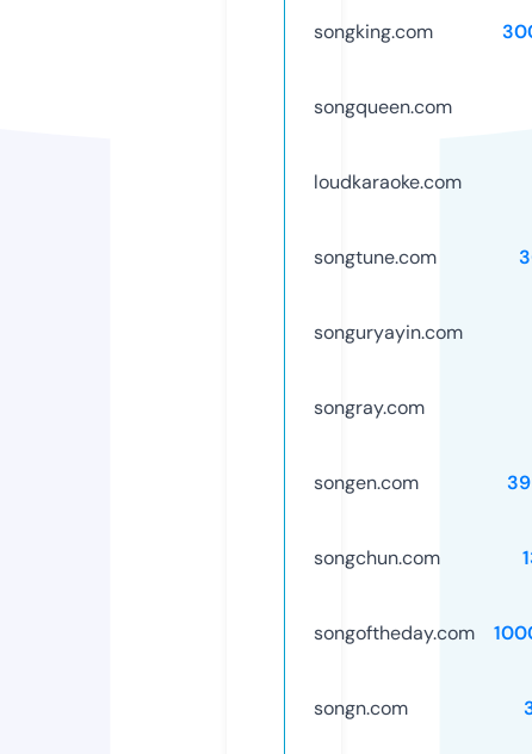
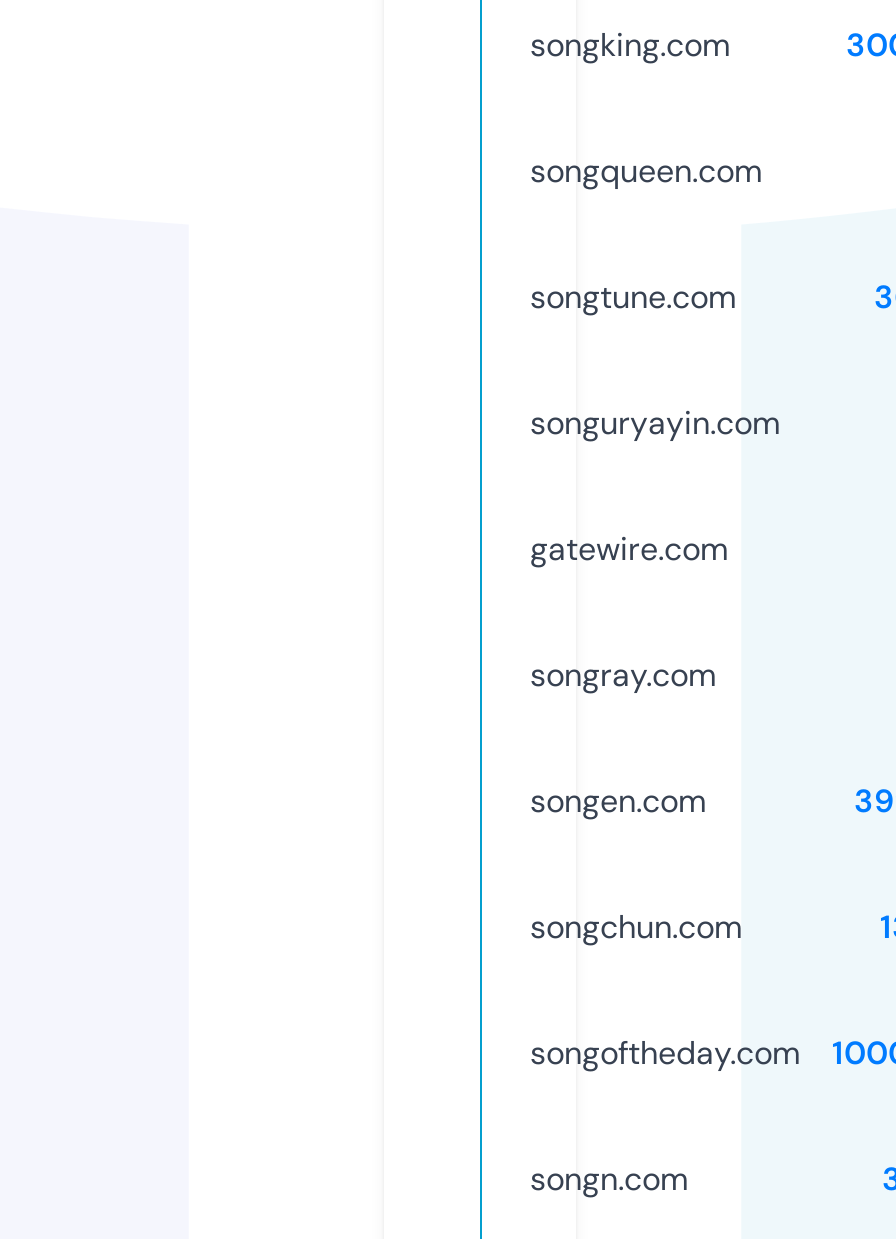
- loudkaraoke.com

moved up: songtune.com | songuryayin.com

+ gatewire.com
